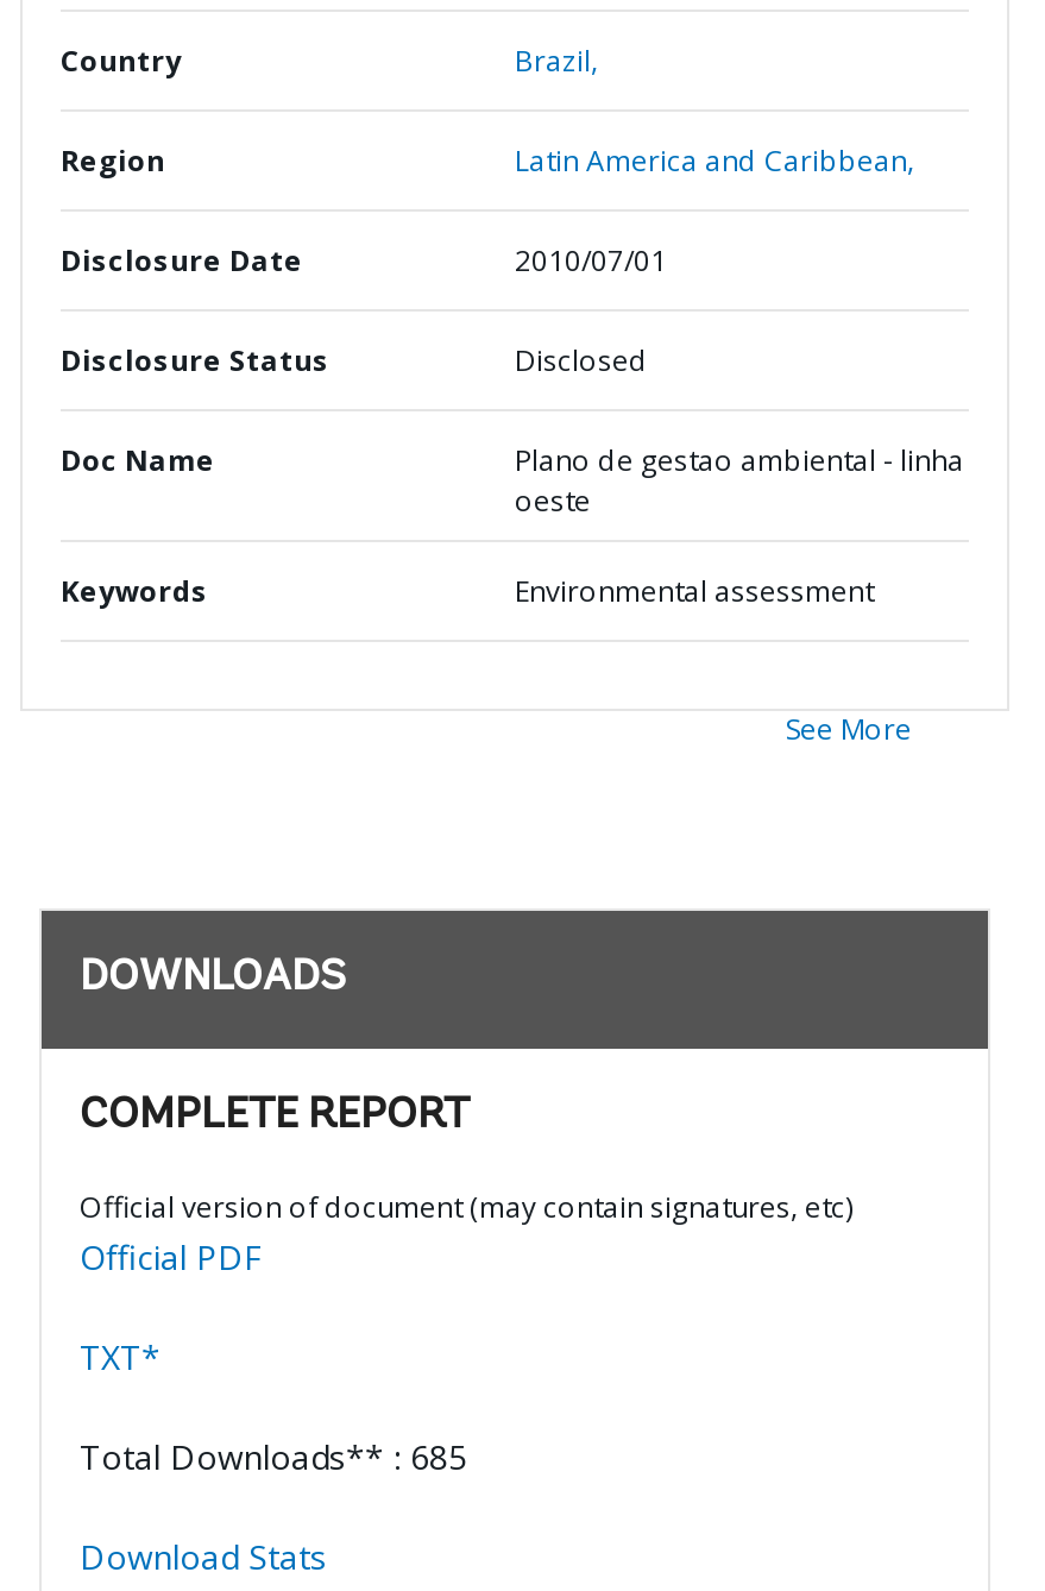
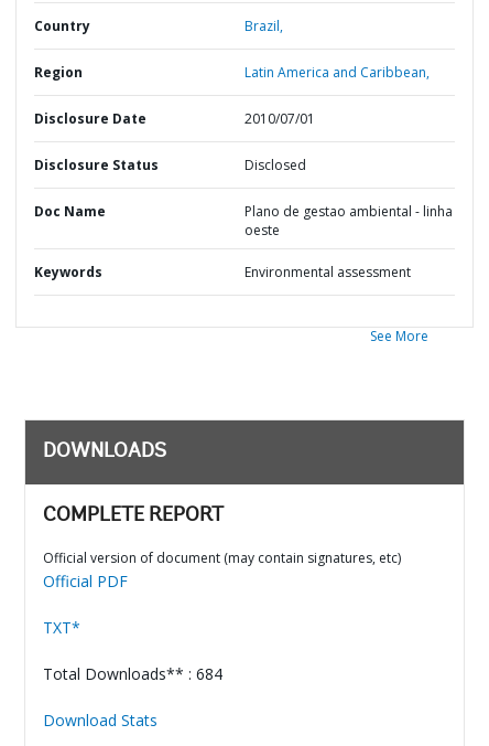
- Total Downloads** : 685
+ Total Downloads** : 684
